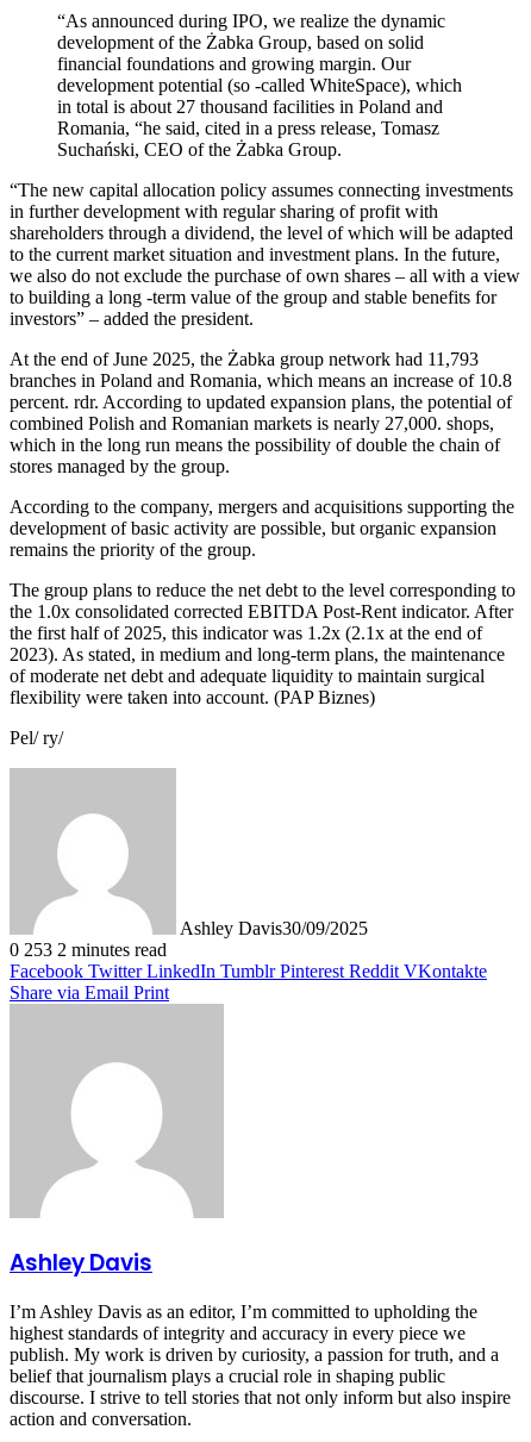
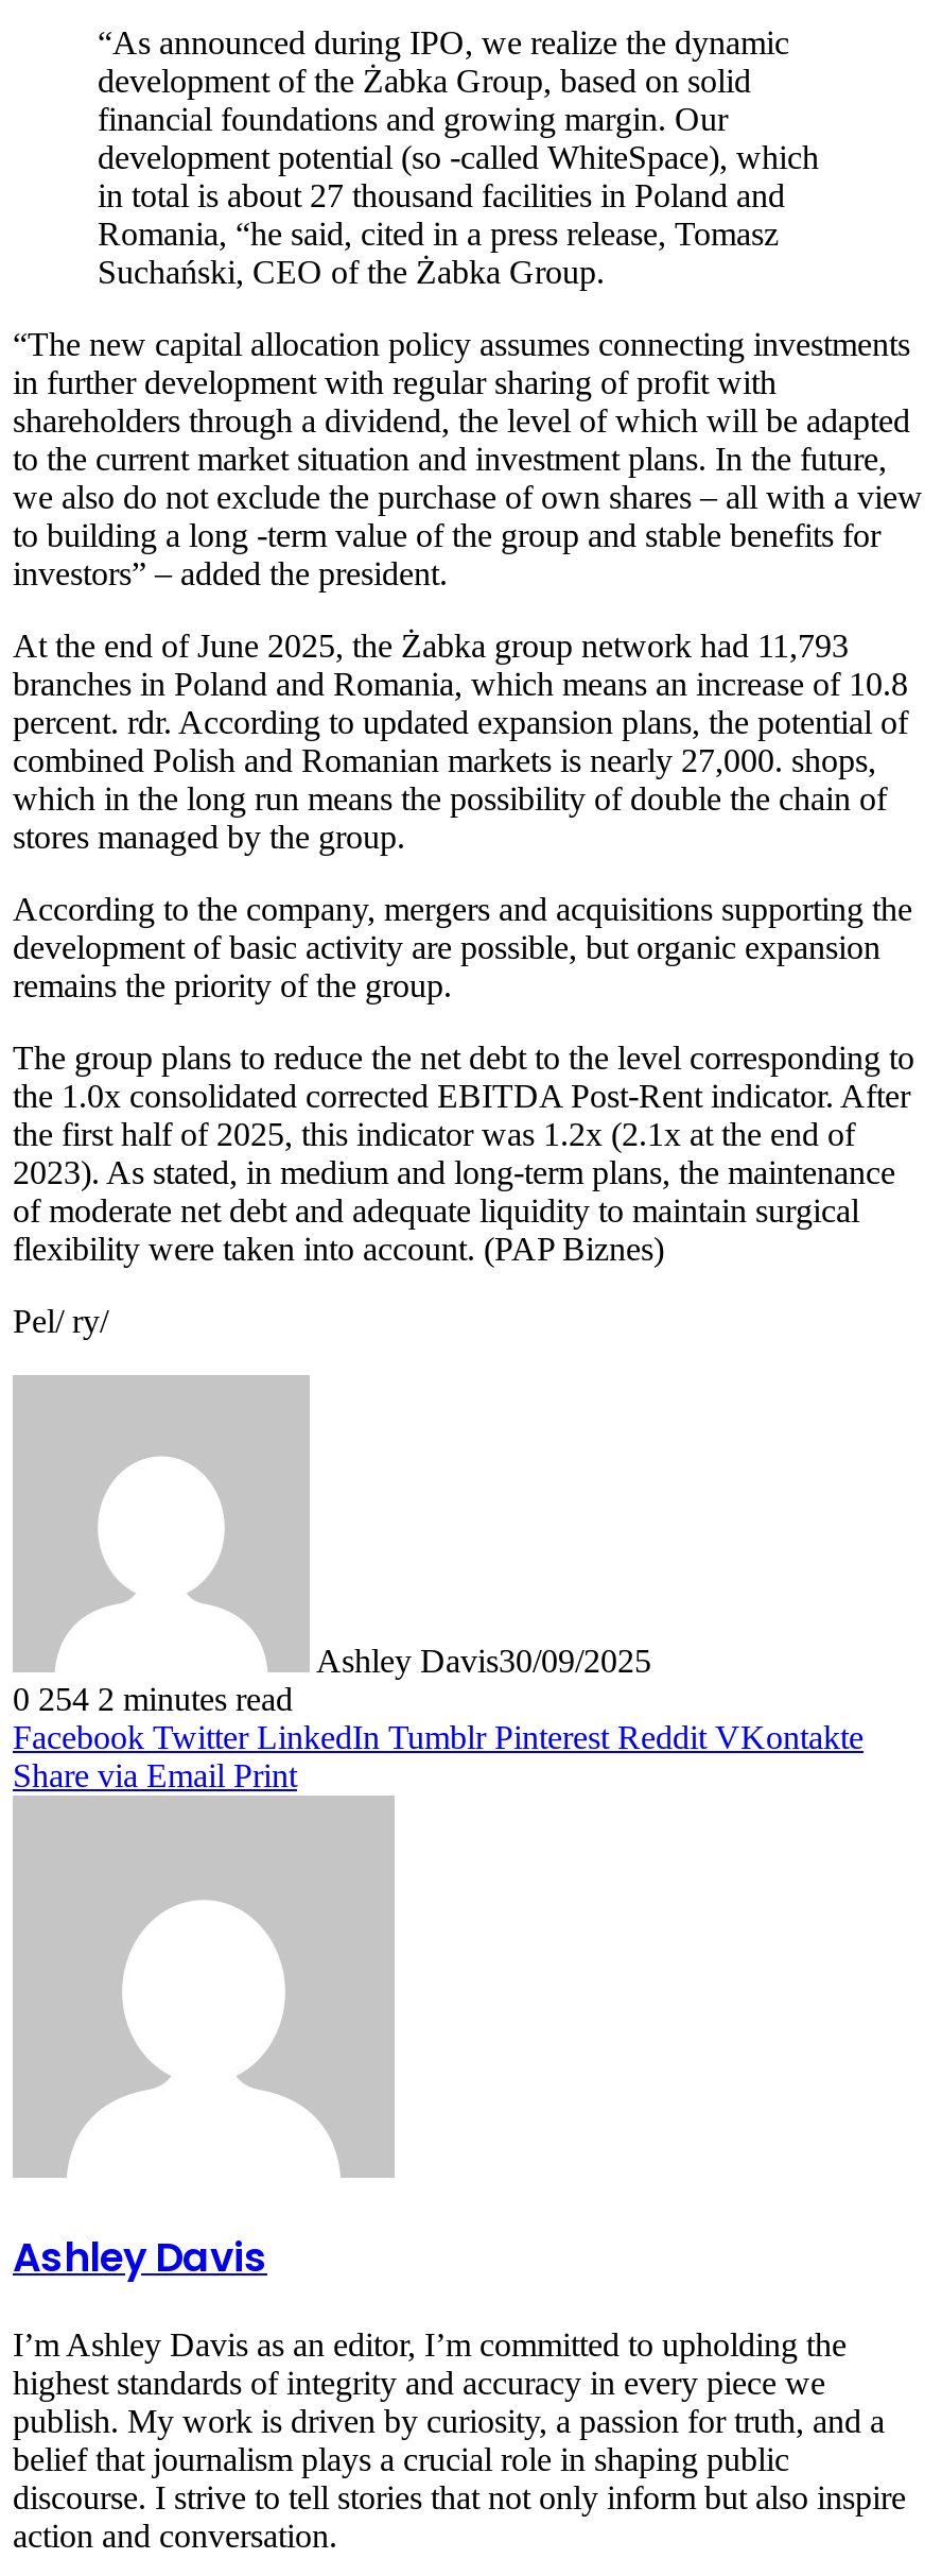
- 0 253 2 minutes read
+ 0 254 2 minutes read
